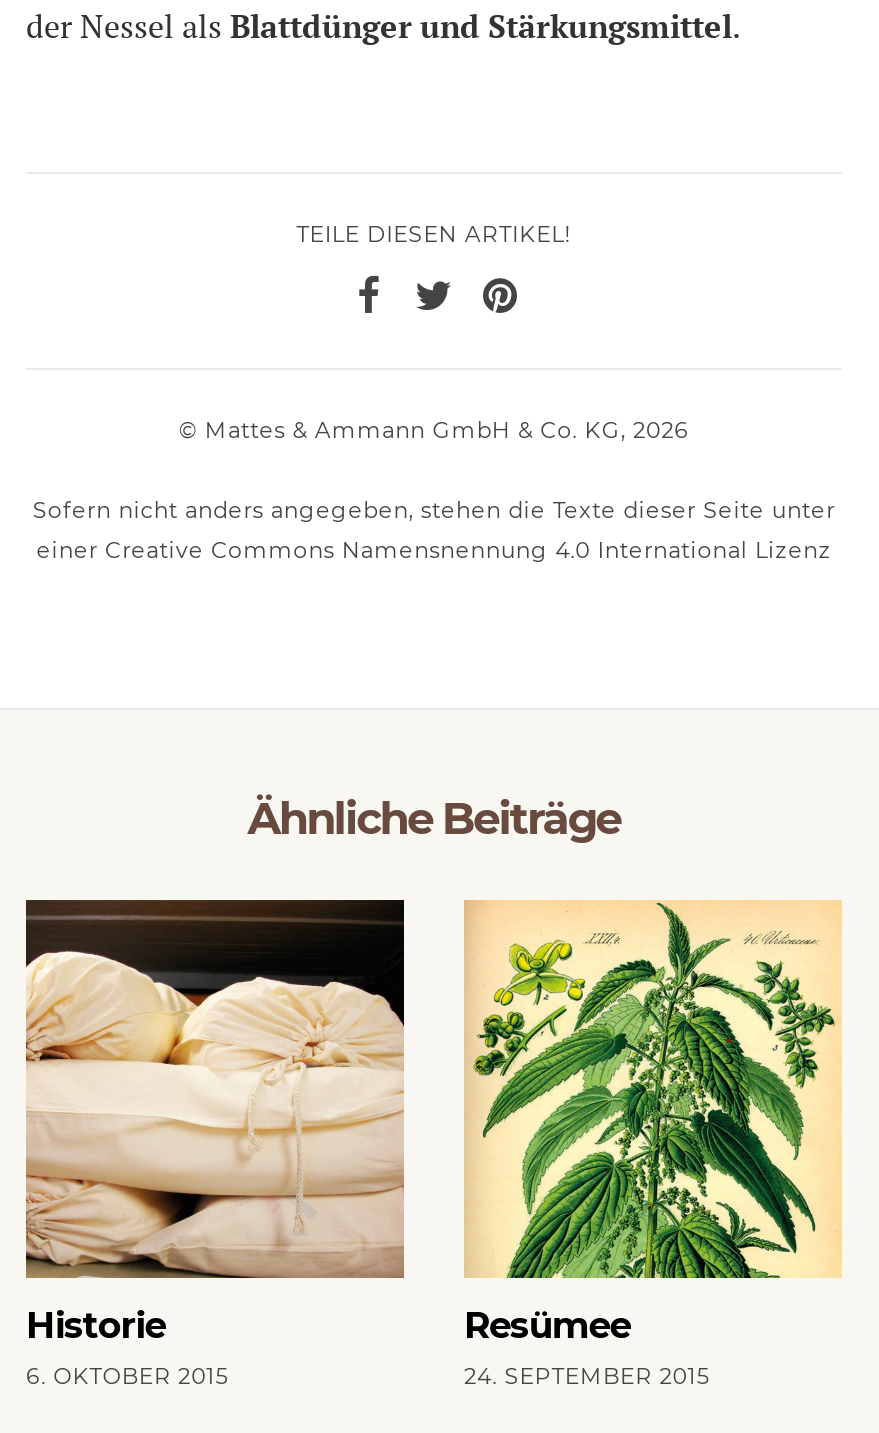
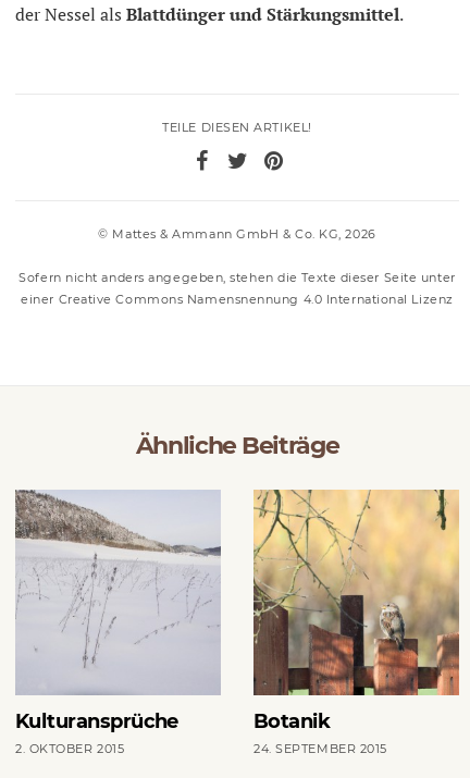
- [image]
- Historie
- 6. OKTOBER 2015
+ [image]
+ Kulturansprüche
+ 2. OKTOBER 2015

- [image]
- Resümee
+ [image]
+ Botanik
